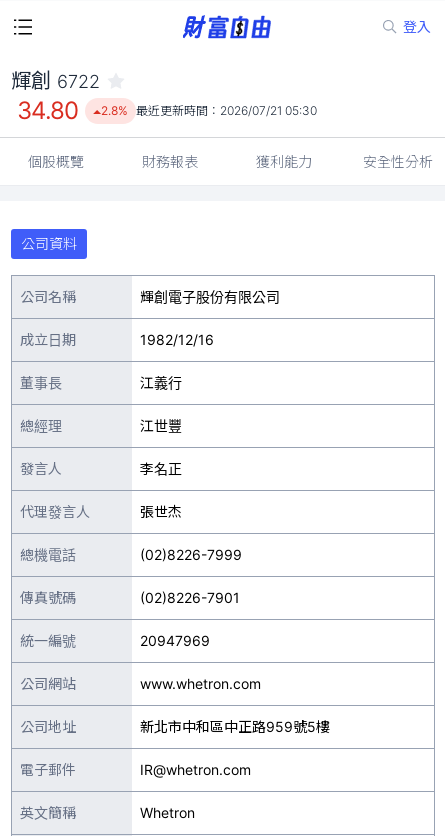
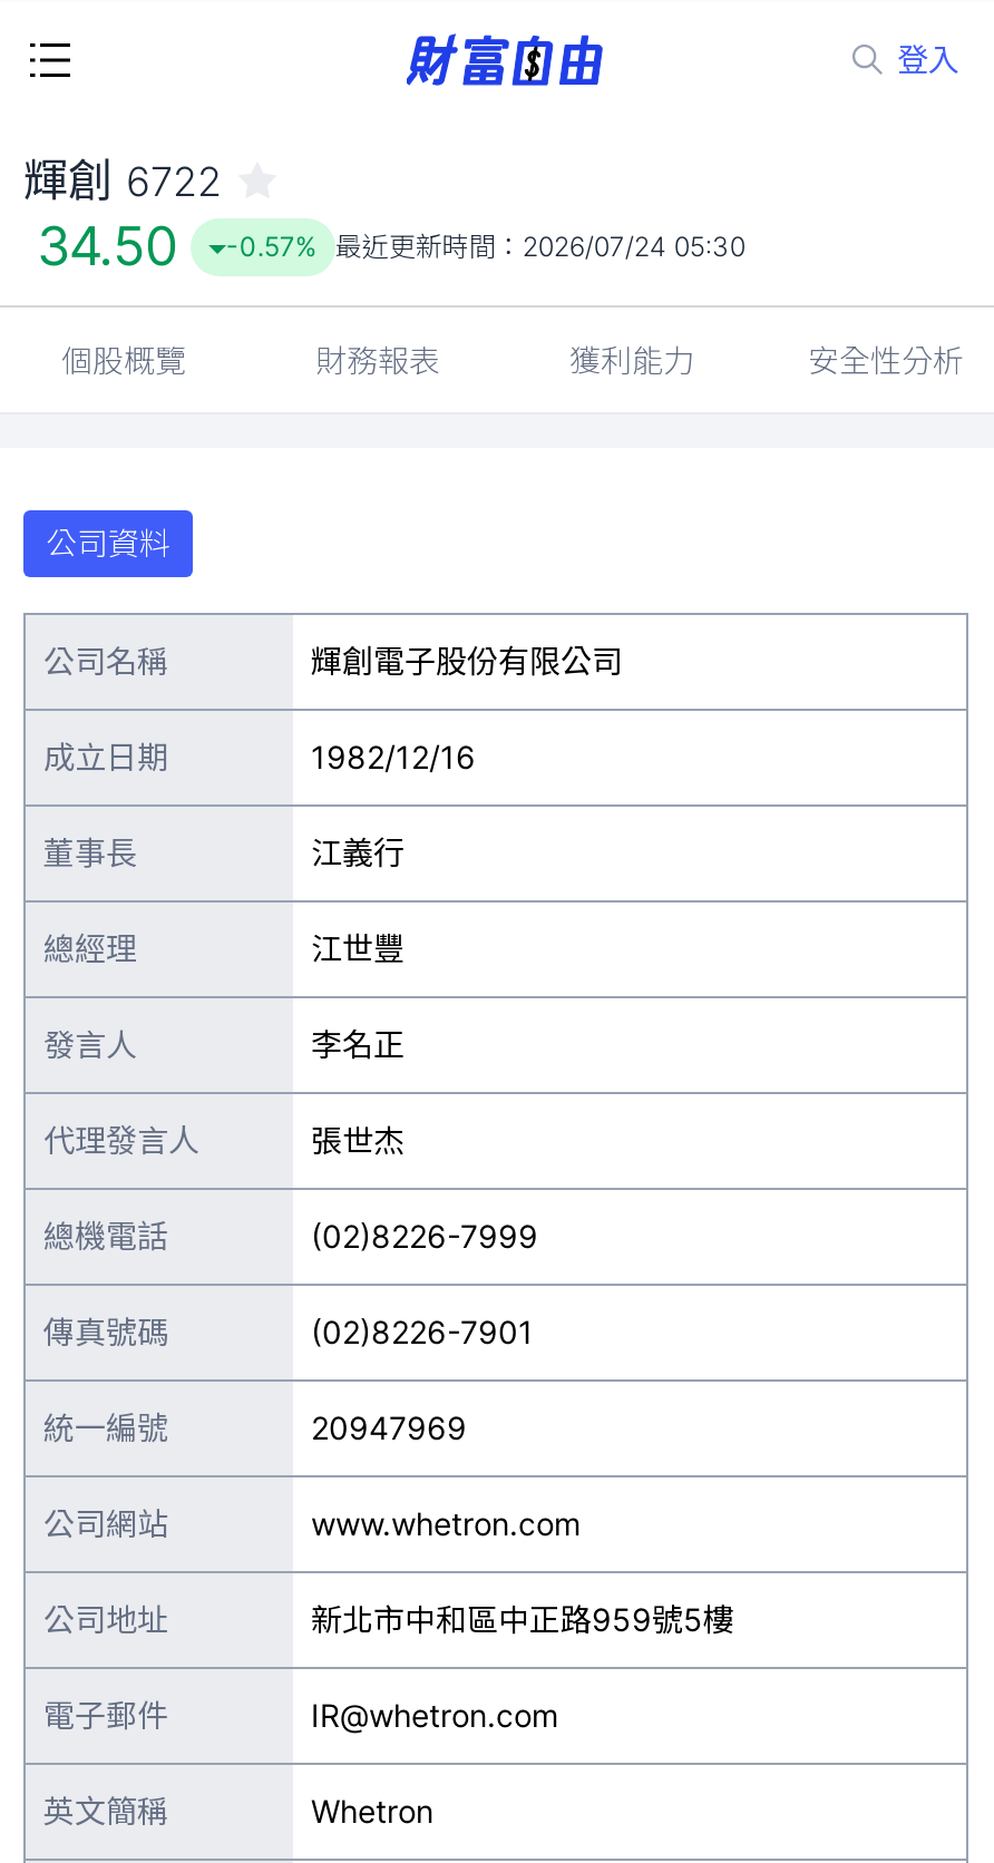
- 34.80
+ 34.50

- 2.8% 最近更新時間：2026/07/21 05:30
+ -0.57% 最近更新時間：2026/07/24 05:30
